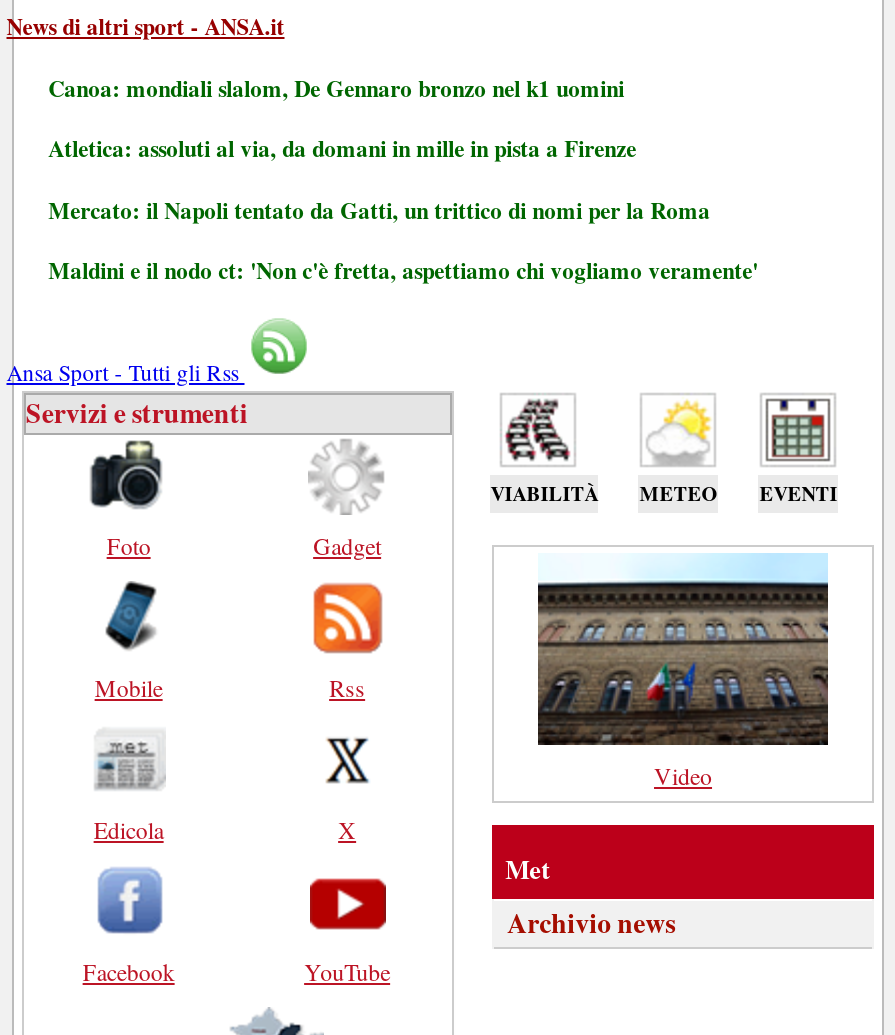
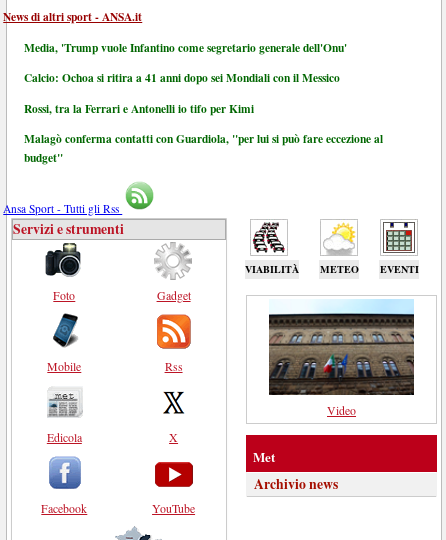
- Canoa: mondiali slalom, De Gennaro bronzo nel k1 uomini
+ Media, 'Trump vuole Infantino come segretario generale dell'Onu'

- Atletica: assoluti al via, da domani in mille in pista a Firenze
+ Calcio: Ochoa si ritira a 41 anni dopo sei Mondiali con il Messico

- Mercato: il Napoli tentato da Gatti, un trittico di nomi per la Roma
+ Rossi, tra la Ferrari e Antonelli io tifo per Kimi

- Maldini e il nodo ct: 'Non c'è fretta, aspettiamo chi vogliamo veramente'
+ Malagò conferma contatti con Guardiola, "per lui si può fare eccezione al
+ budget"
